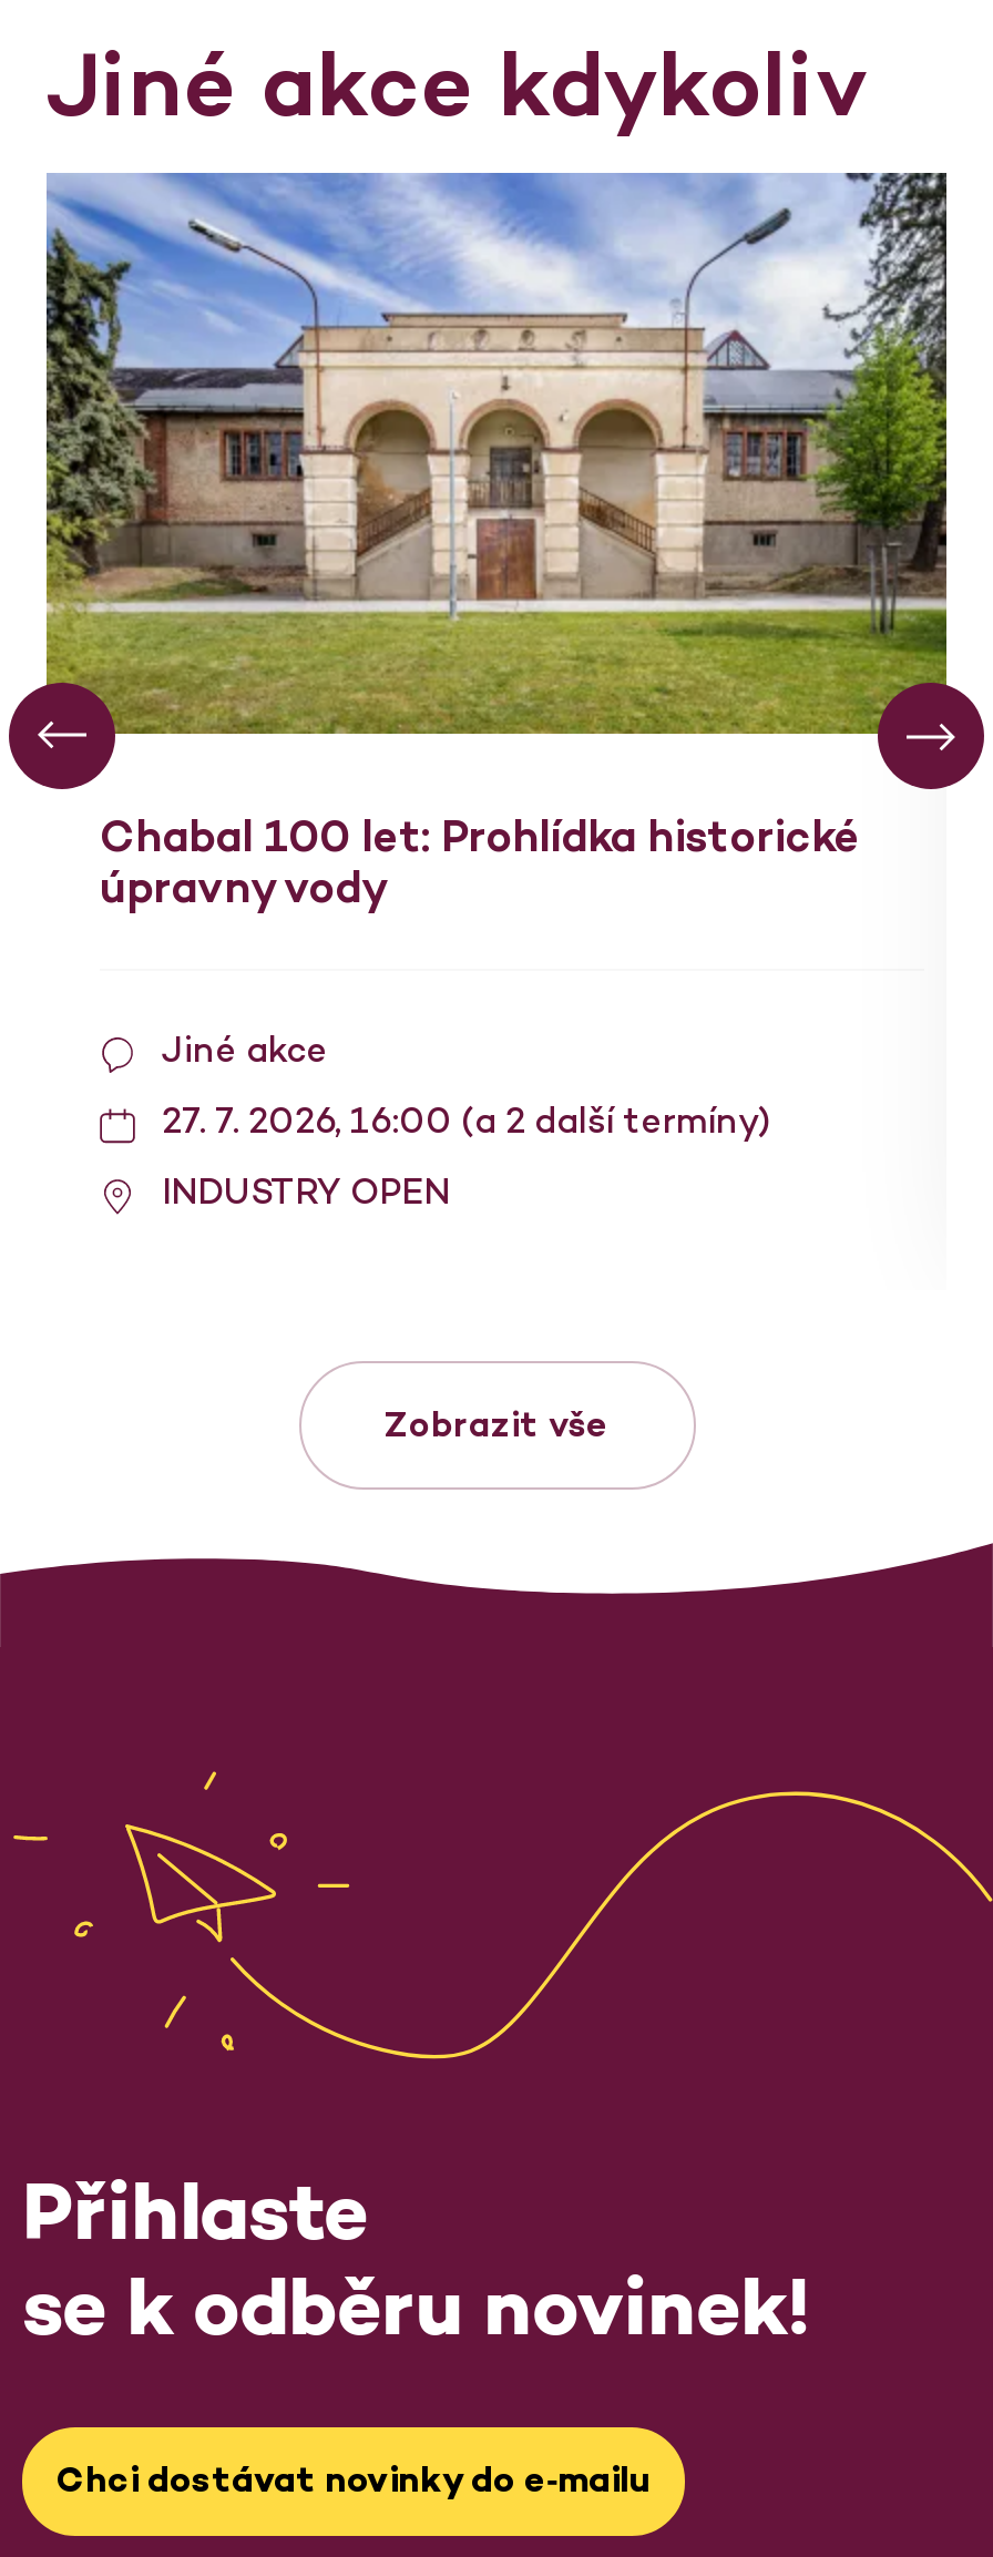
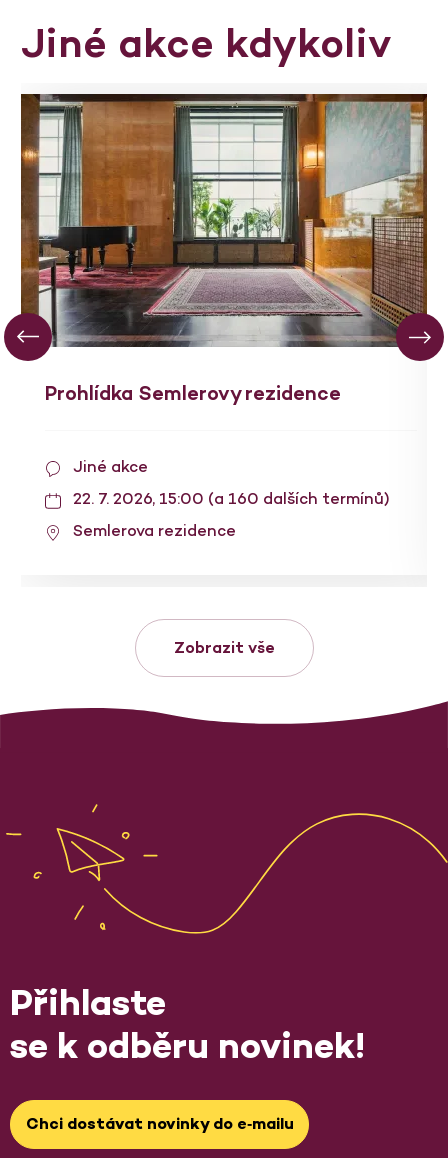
- [image]
- Chabal 100 let: Prohlídka historické
- úpravny vody
+ [image]
+ Prohlídka Semlerovy rezidence

- 27. 7. 2026, 16:00 (a 2 další termíny)
+ 22. 7. 2026, 15:00 (a 160 dalších termínů)

- INDUSTRY OPEN
+ Semlerova rezidence
